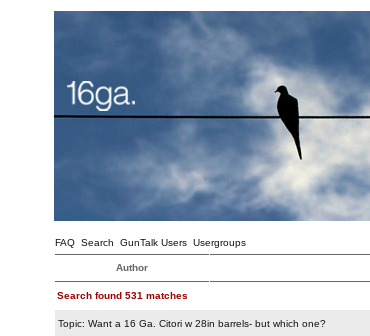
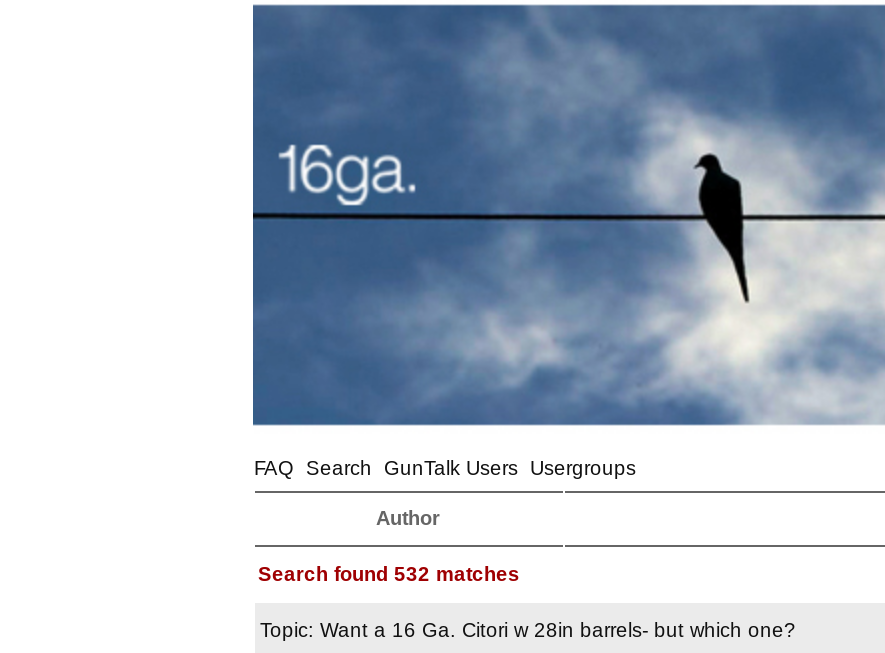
- Search found 531 matches
+ Search found 532 matches
